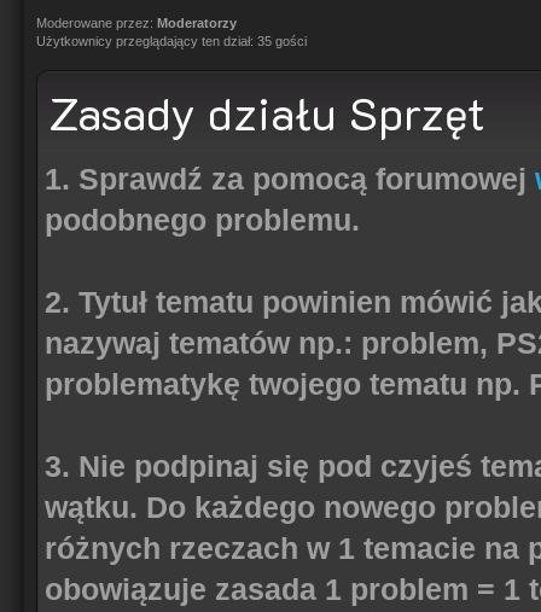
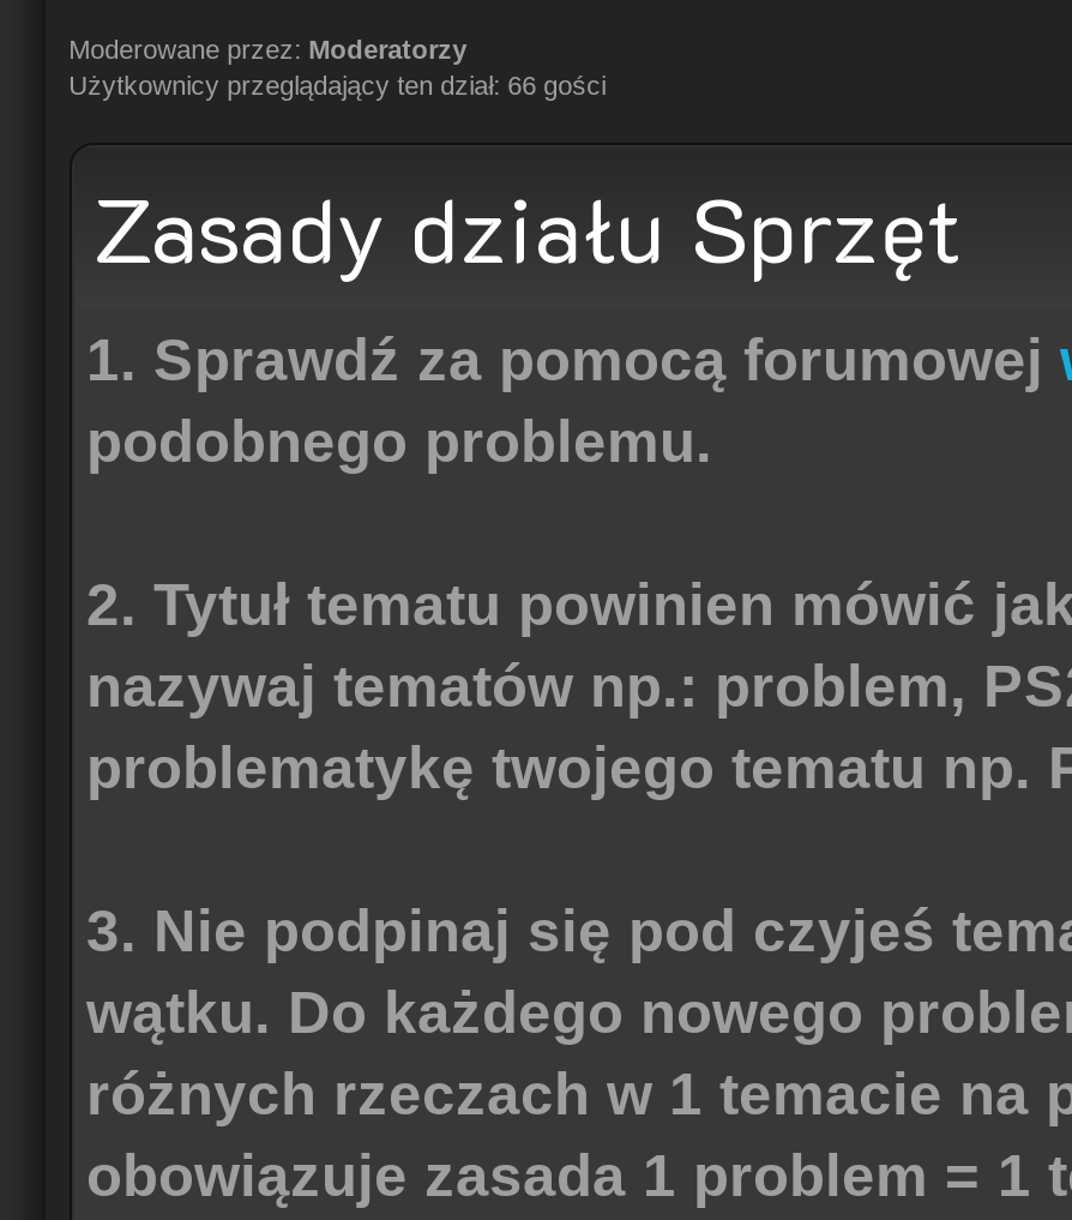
- Użytkownicy przeglądający ten dział: 35 gości
+ Użytkownicy przeglądający ten dział: 66 gości
